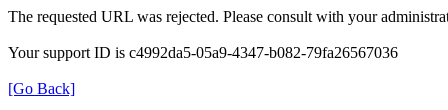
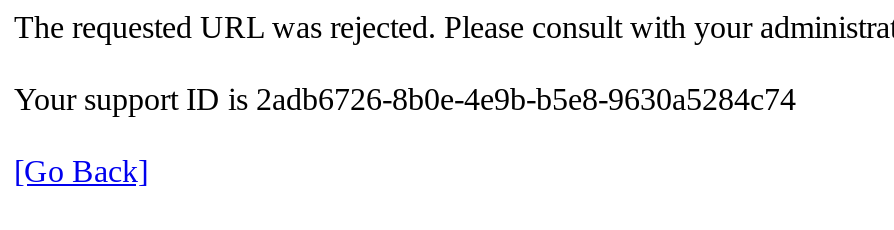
- Your support ID is c4992da5-05a9-4347-b082-79fa26567036
+ Your support ID is 2adb6726-8b0e-4e9b-b5e8-9630a5284c74
